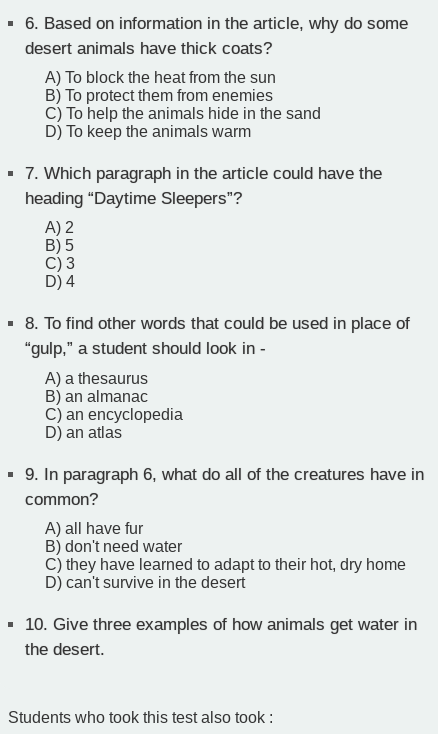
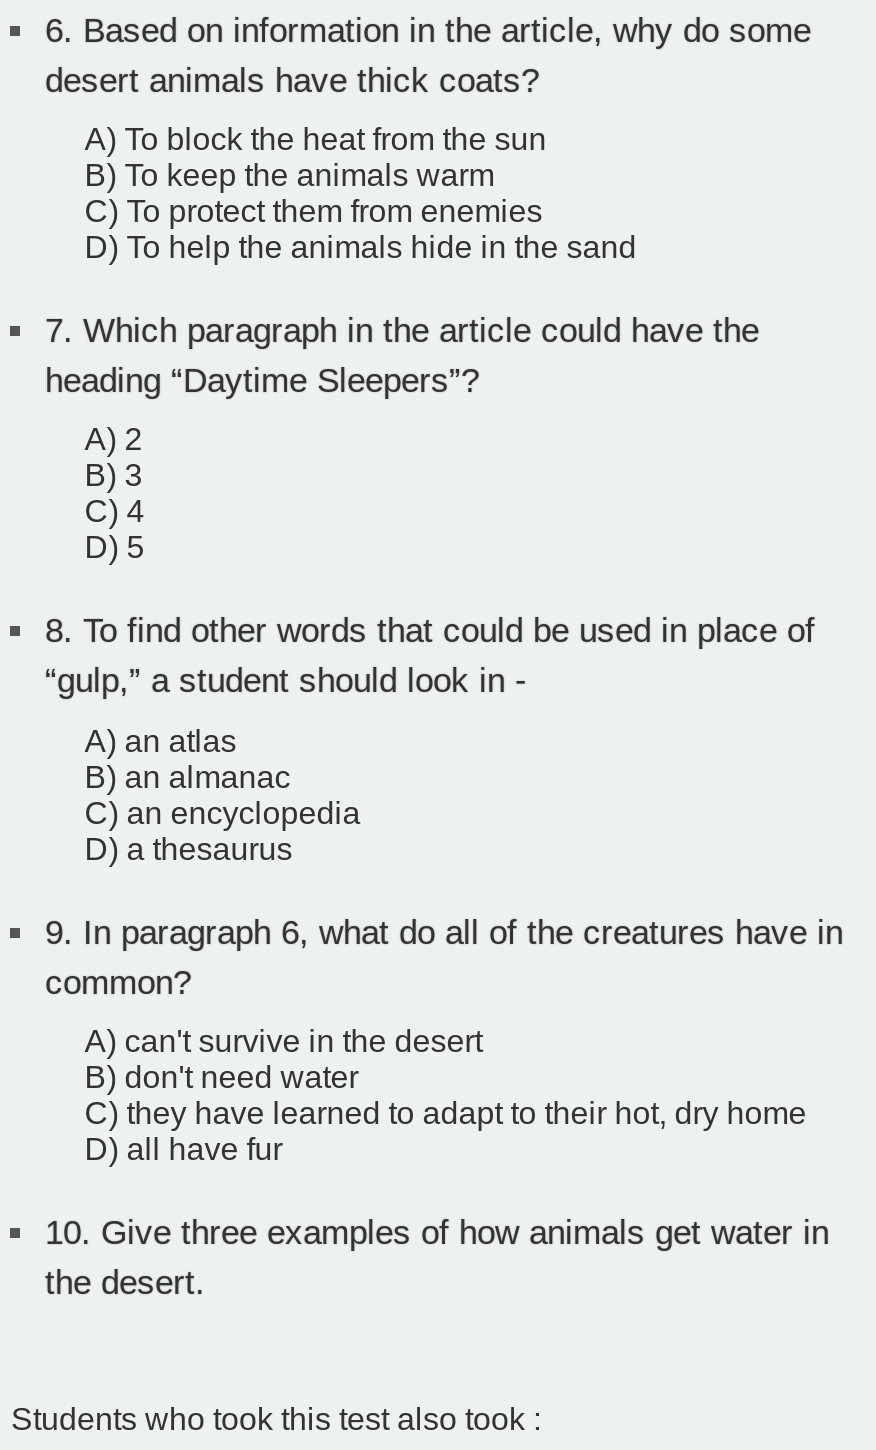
- B) To protect them from enemies
- C) To help the animals hide in the sand
- D) To keep the animals warm
+ B) To keep the animals warm
+ C) To protect them from enemies
+ D) To help the animals hide in the sand

- B) 5
+ B) 3

- C) 3
+ C) 4

- D) 4
+ D) 5

- A) a thesaurus
+ A) an atlas

- D) an atlas
+ D) a thesaurus

- A) all have fur
+ A) can't survive in the desert

- D) can't survive in the desert
+ D) all have fur
